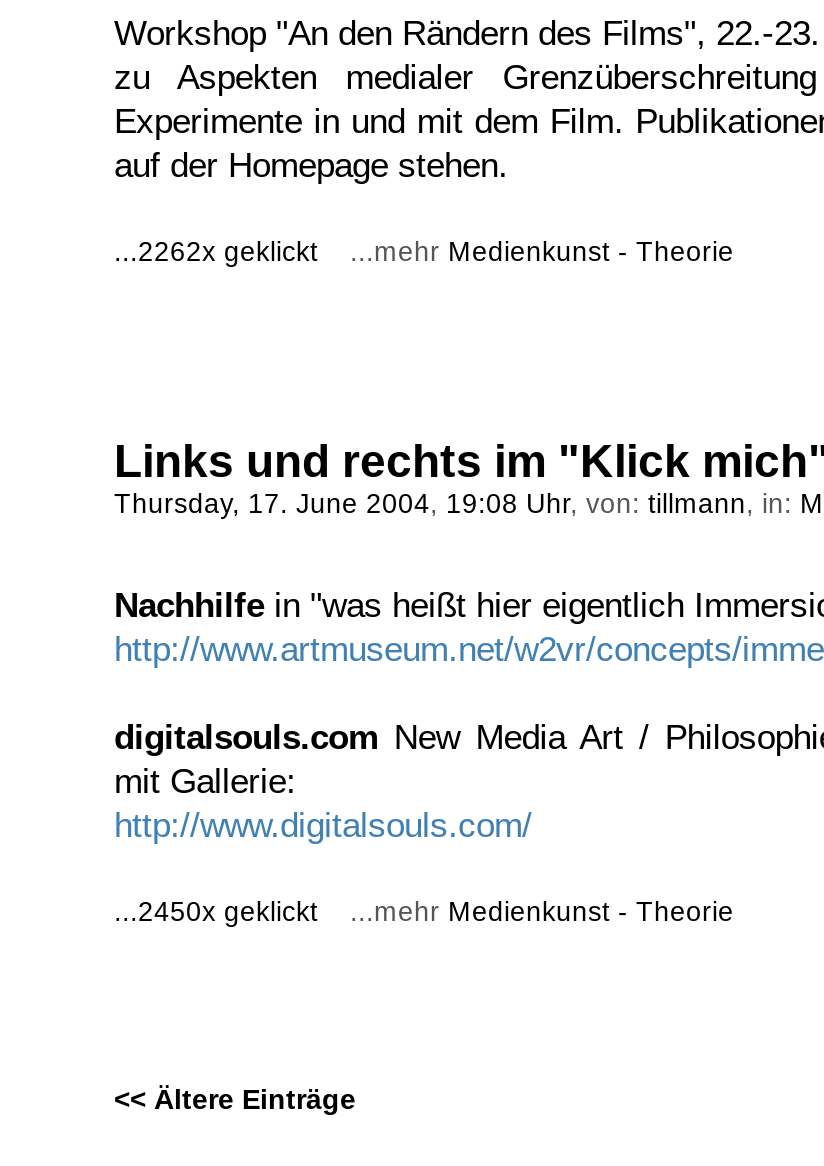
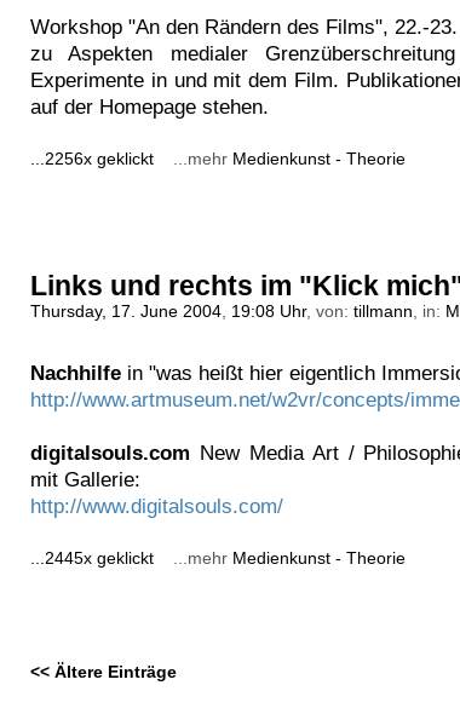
- ...2262x geklickt...mehr Medienkunst - Theorie
+ ...2256x geklickt...mehr Medienkunst - Theorie

- ...2450x geklickt...mehr Medienkunst - Theorie
+ ...2445x geklickt...mehr Medienkunst - Theorie
